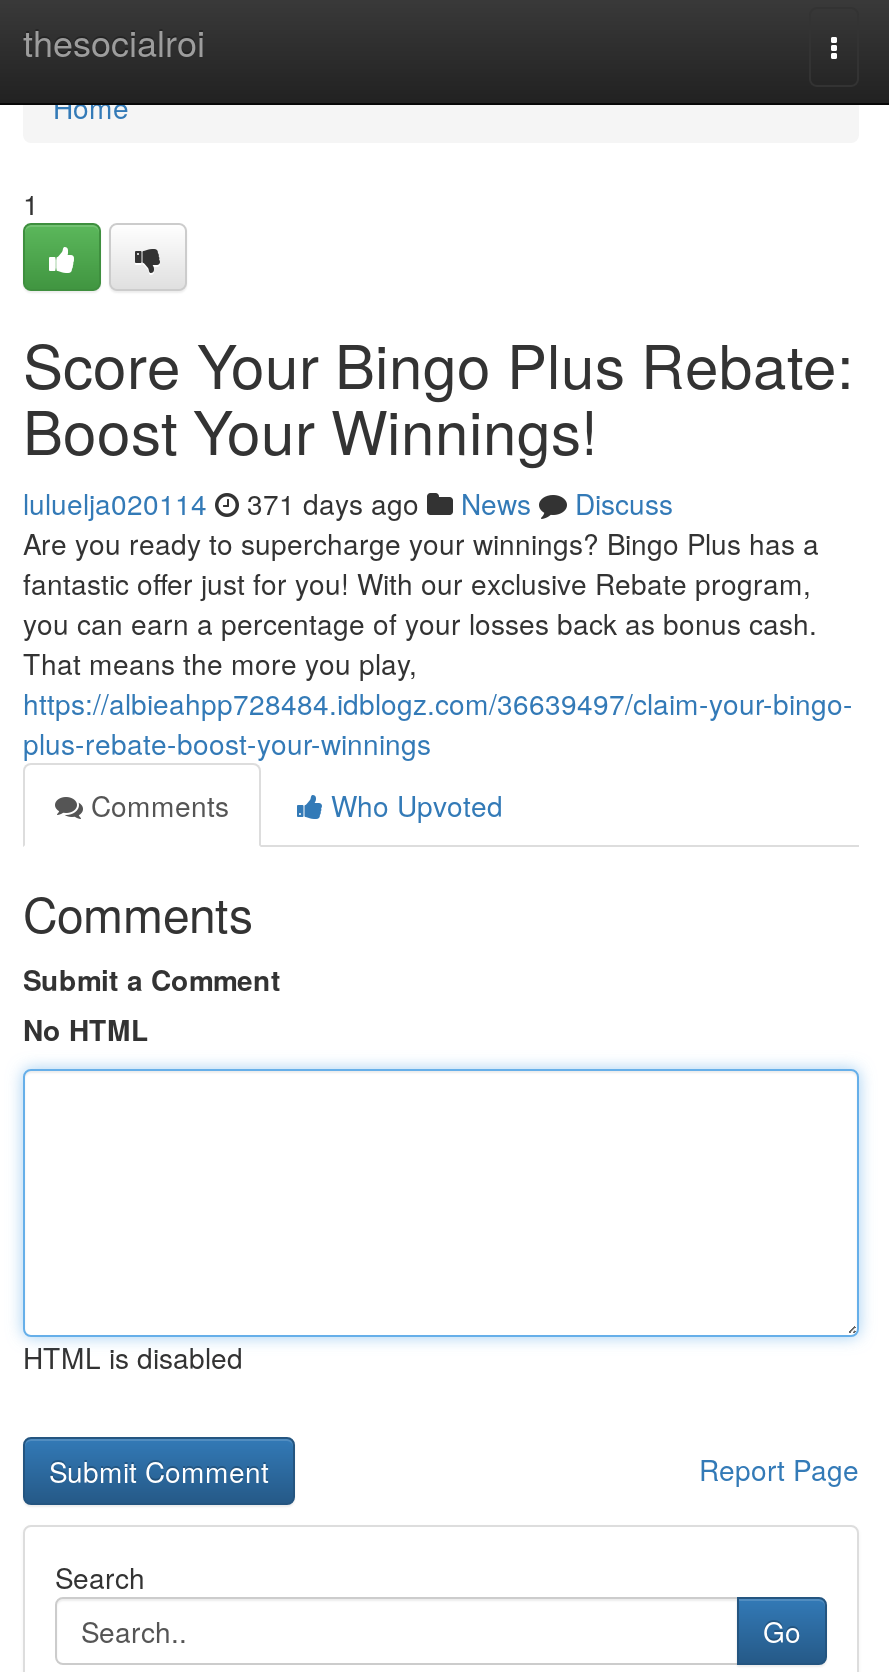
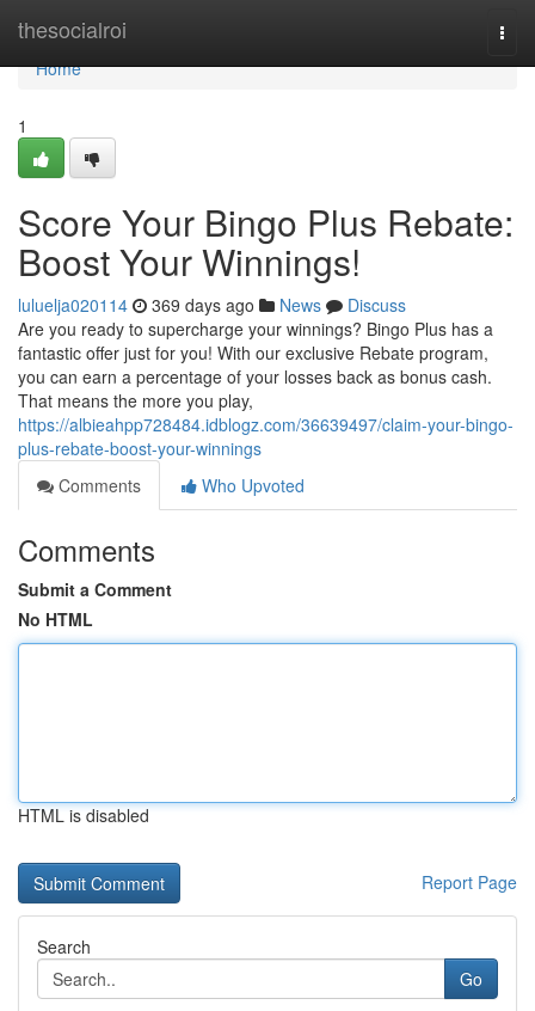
- luluelja020114 371 days ago News Discuss
+ luluelja020114 369 days ago News Discuss
